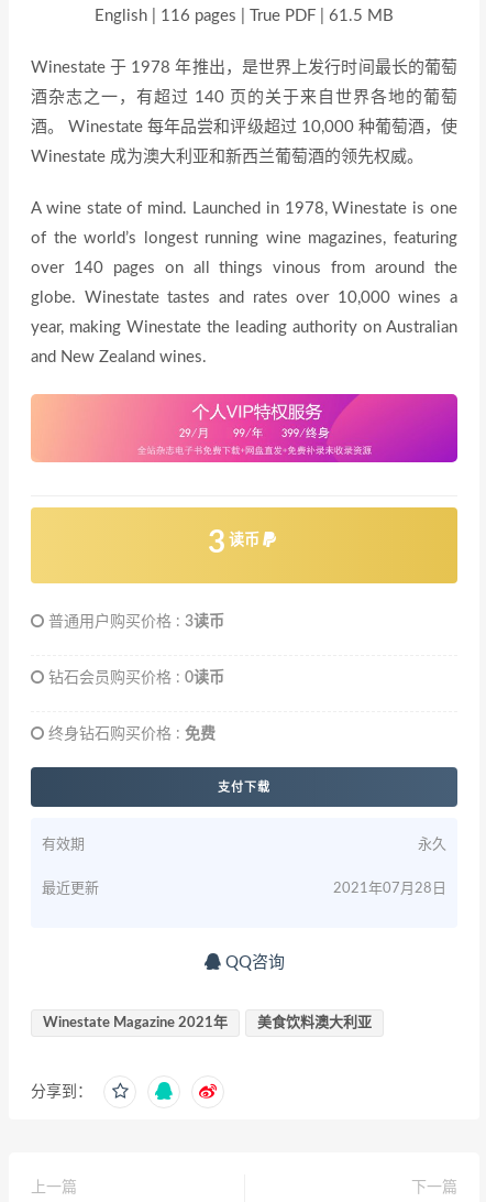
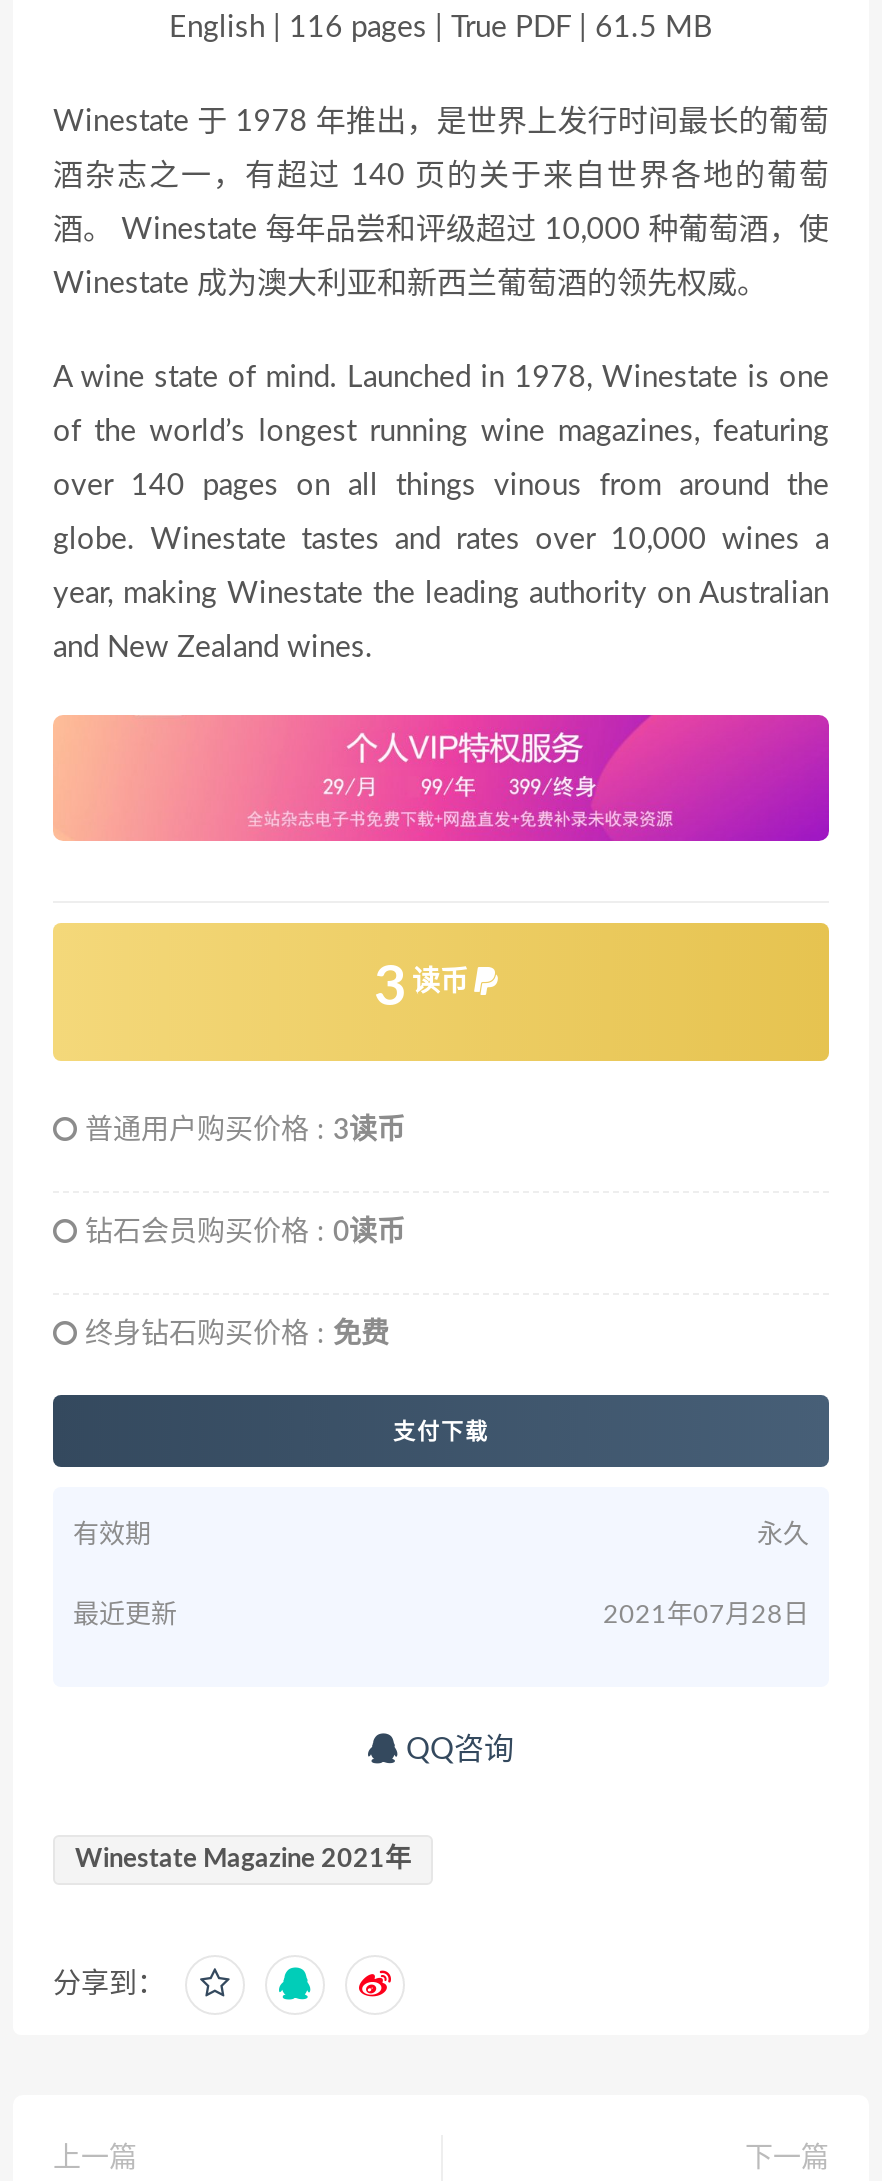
- 美食饮料澳大利亚
